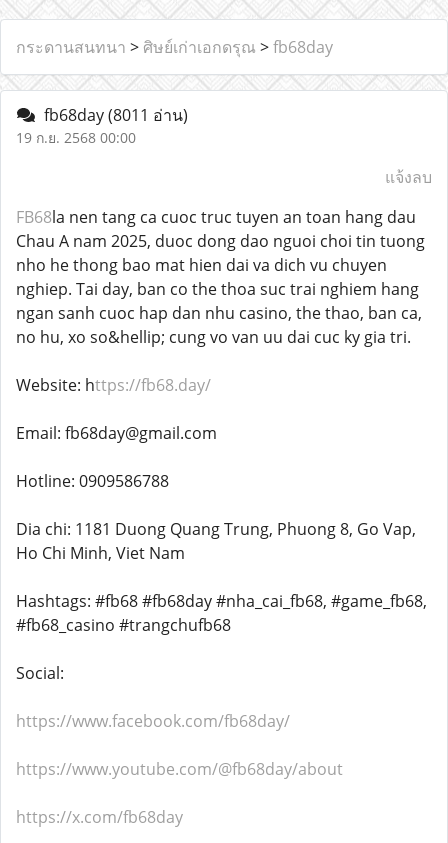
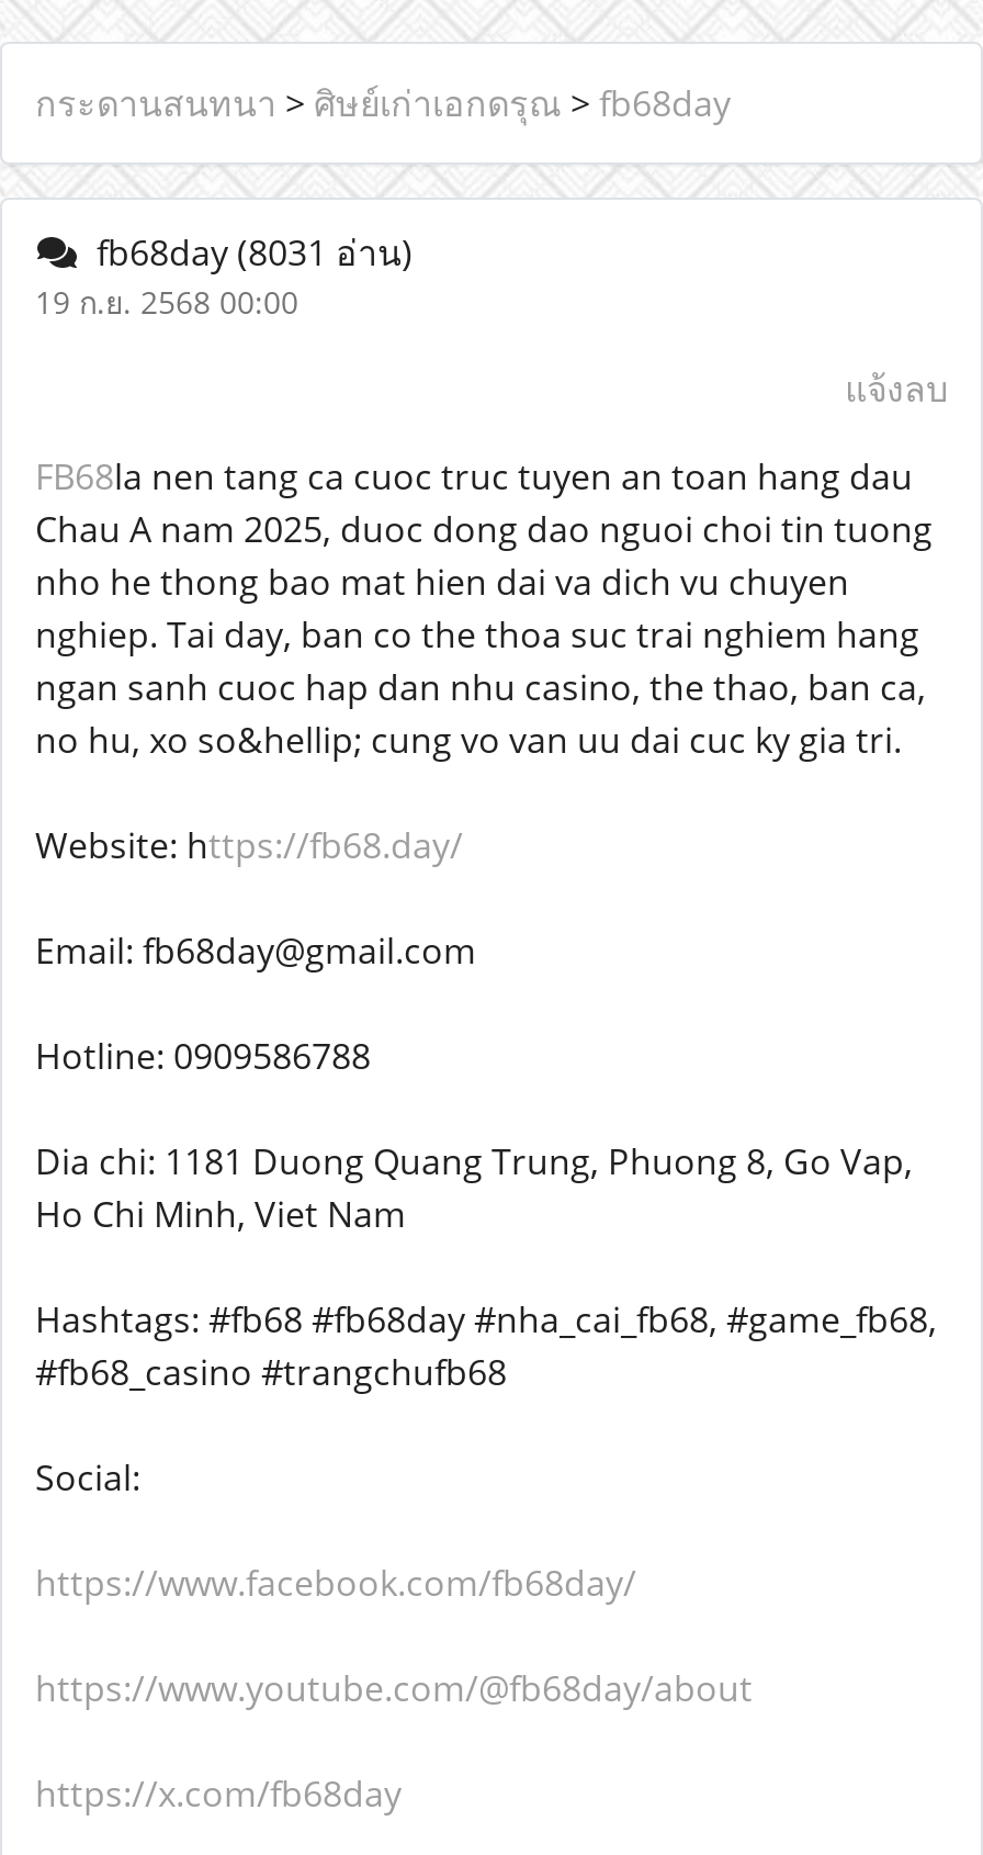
- fb68day (8011 อ่าน)
+ fb68day (8031 อ่าน)
